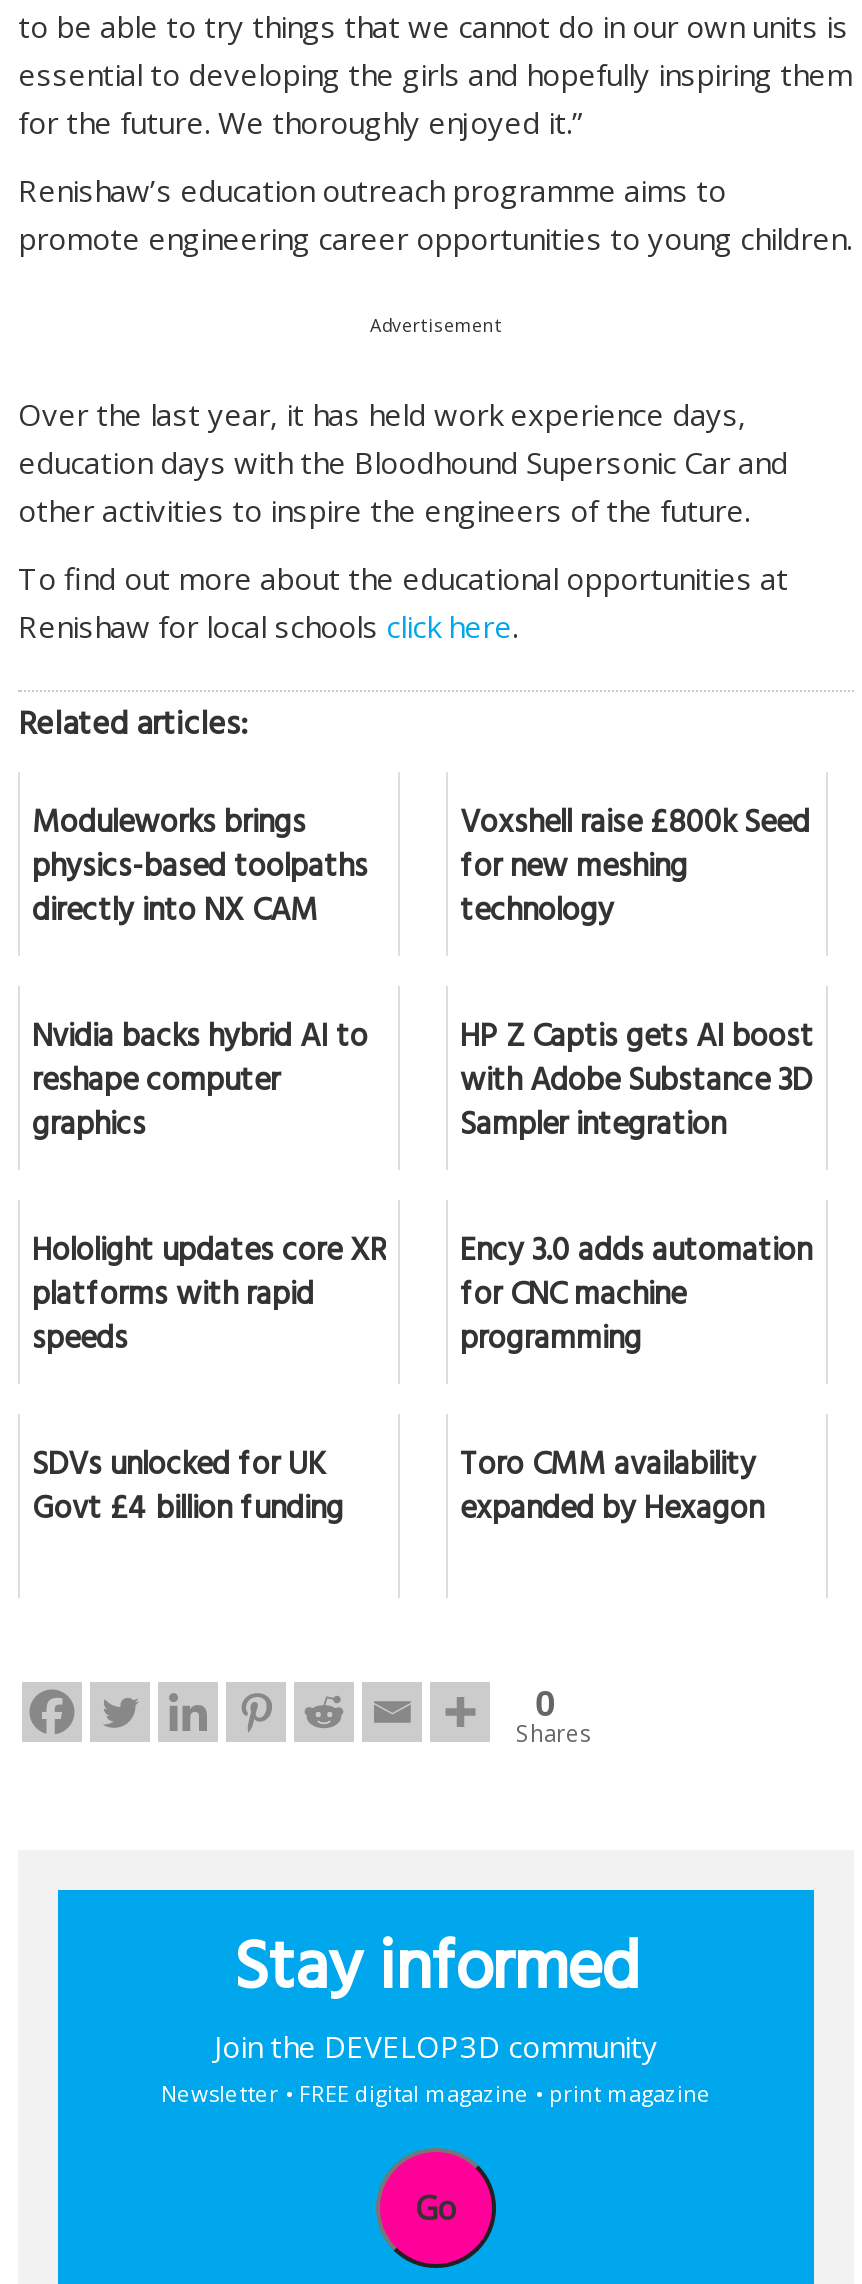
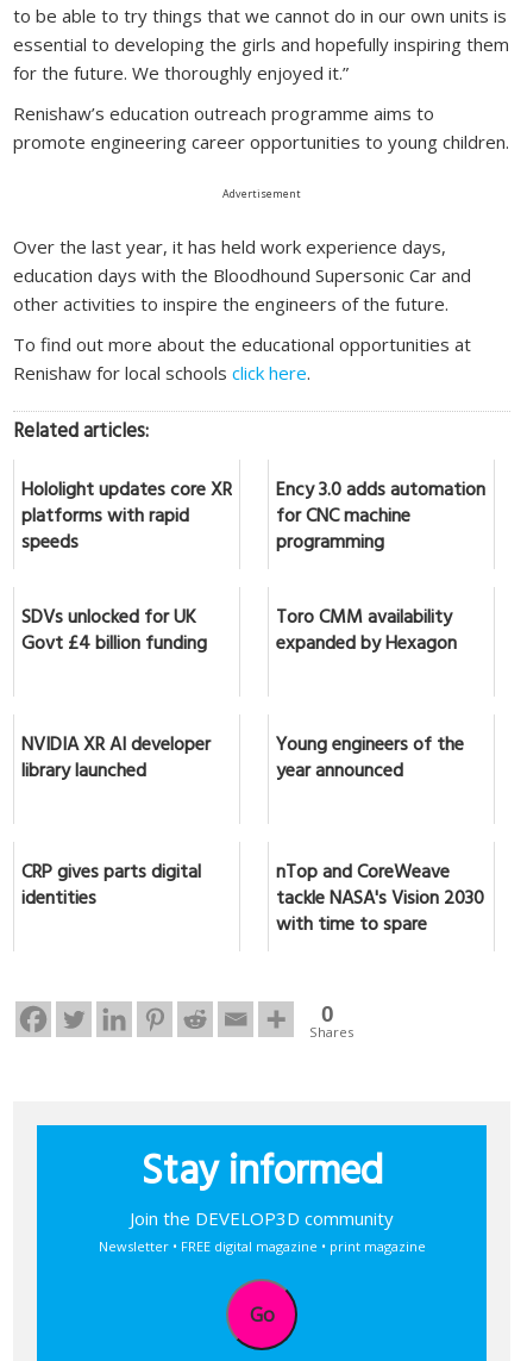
- Moduleworks brings
- physics-based toolpaths
- directly into NX CAM

- Voxshell raise £800k Seed
- for new meshing
- technology
- Nvidia backs hybrid AI to
- reshape computer
- graphics

- HP Z Captis gets AI boost
- with Adobe Substance 3D
- Sampler integration

moved up: Hololight updates core XR | platforms with rapid | speeds | ... | Toro CMM availability | expanded by Hexagon

+ NVIDIA XR AI developer
+ library launched

+ Young engineers of the
+ year announced
+ CRP gives parts digital
+ identities

+ nTop and CoreWeave
+ tackle NASA's Vision 2030
+ with time to spare
